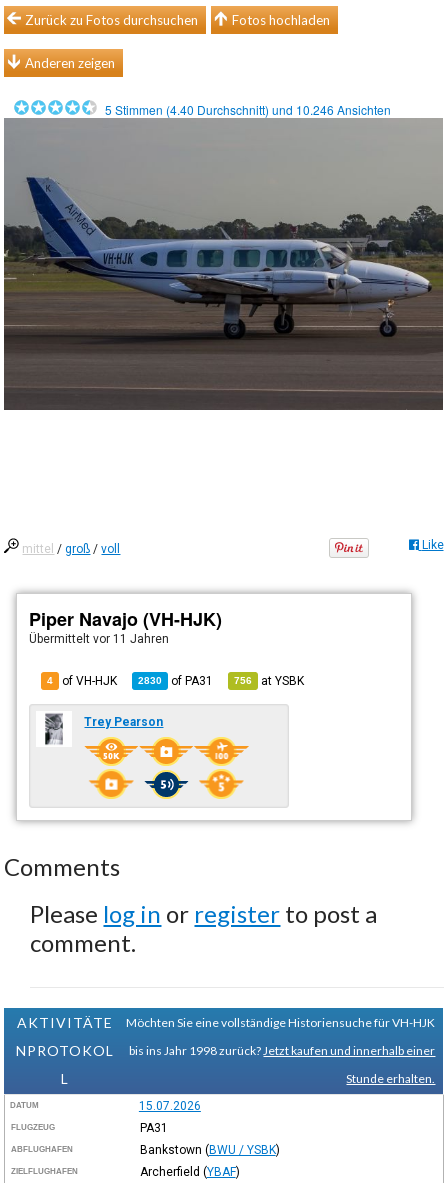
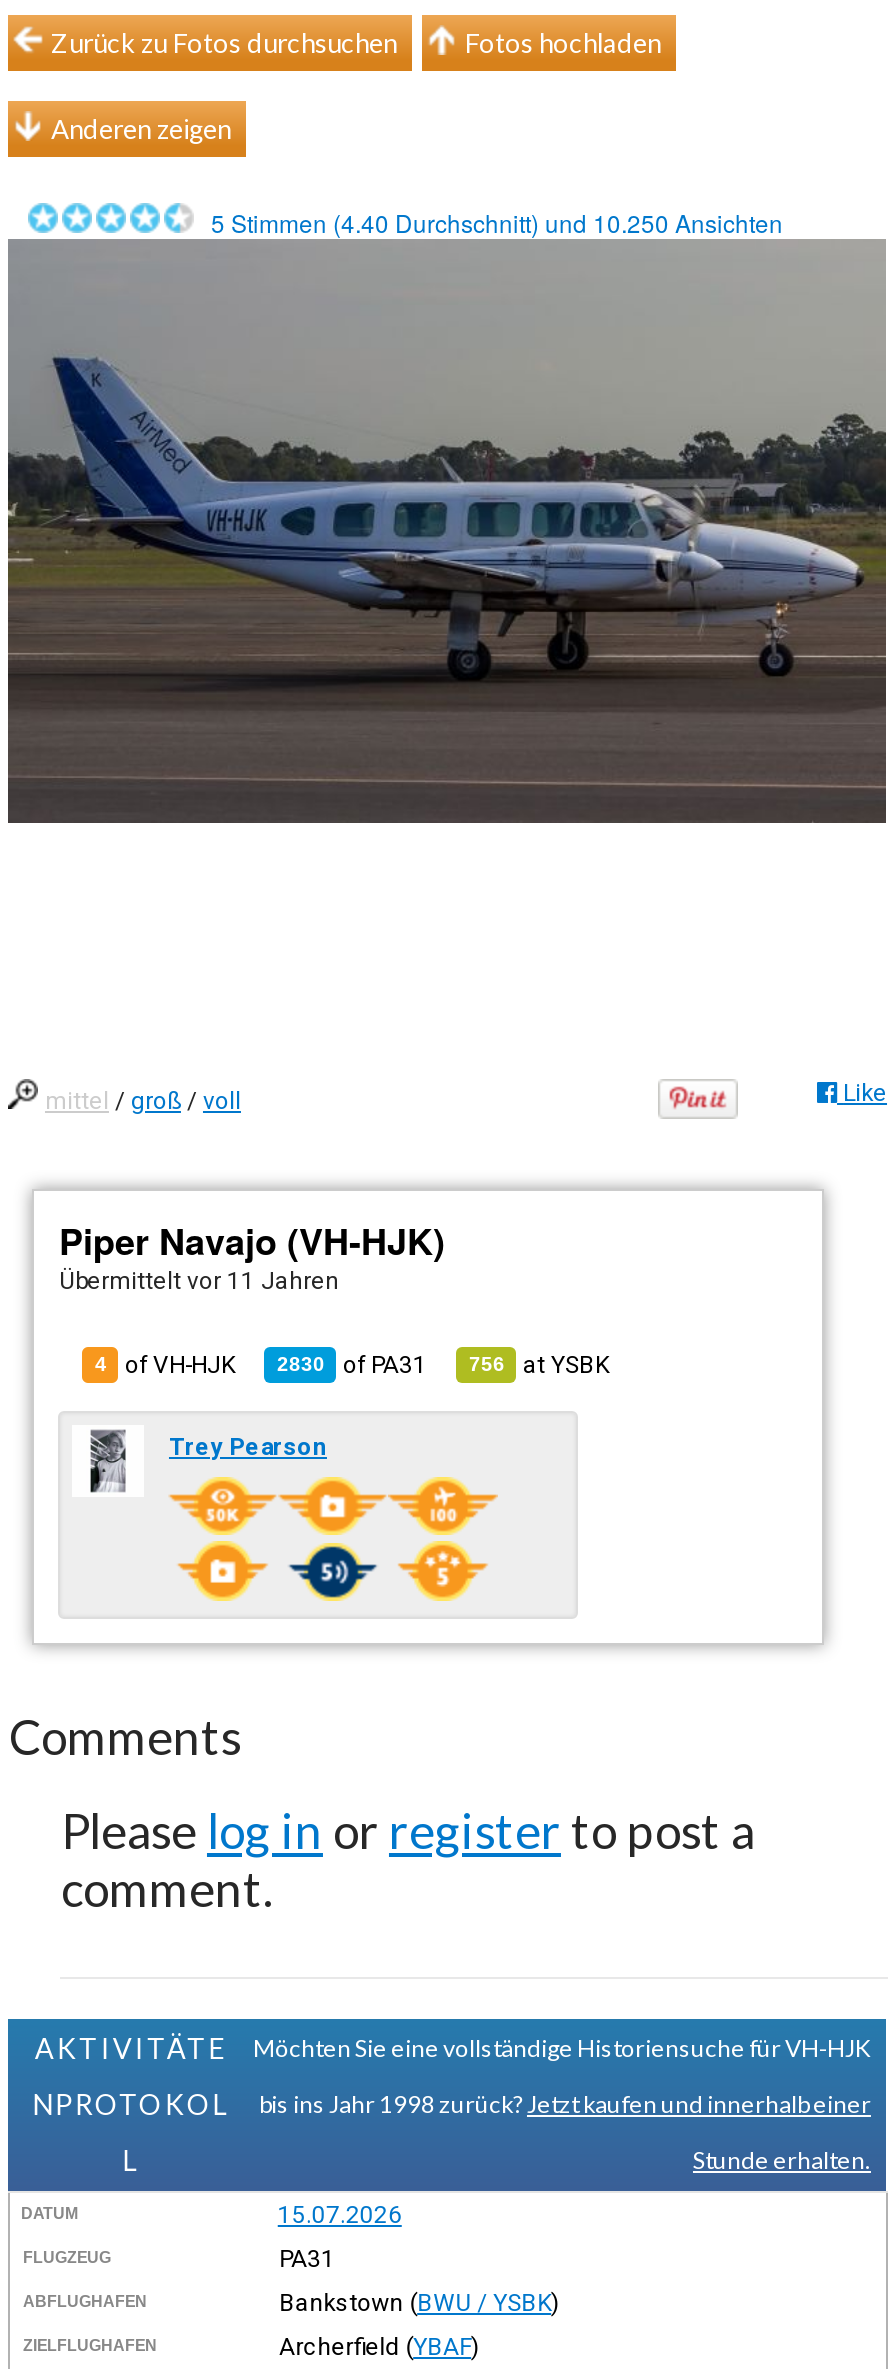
- 5 Stimmen (4.40 Durchschnitt) und 10.246 Ansichten
+ 5 Stimmen (4.40 Durchschnitt) und 10.250 Ansichten
